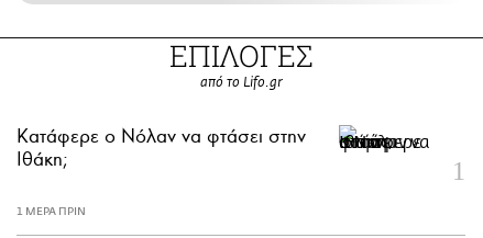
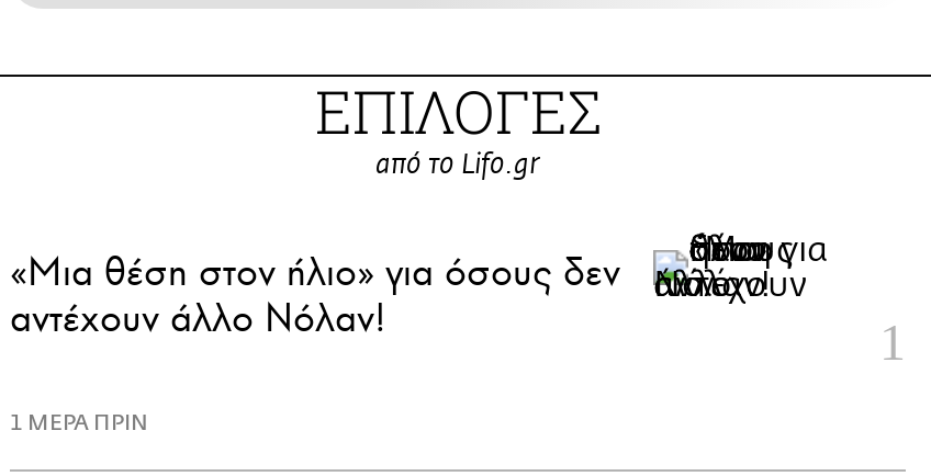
- [image]
- Κατάφερε ο Νόλαν να φτάσει στην
- Ιθάκη;
+ [image]
+ «Μια θέση στον ήλιο» για όσους δεν
+ αντέχουν άλλο Νόλαν!
